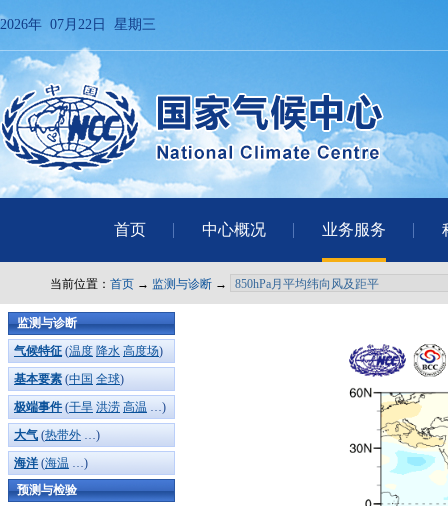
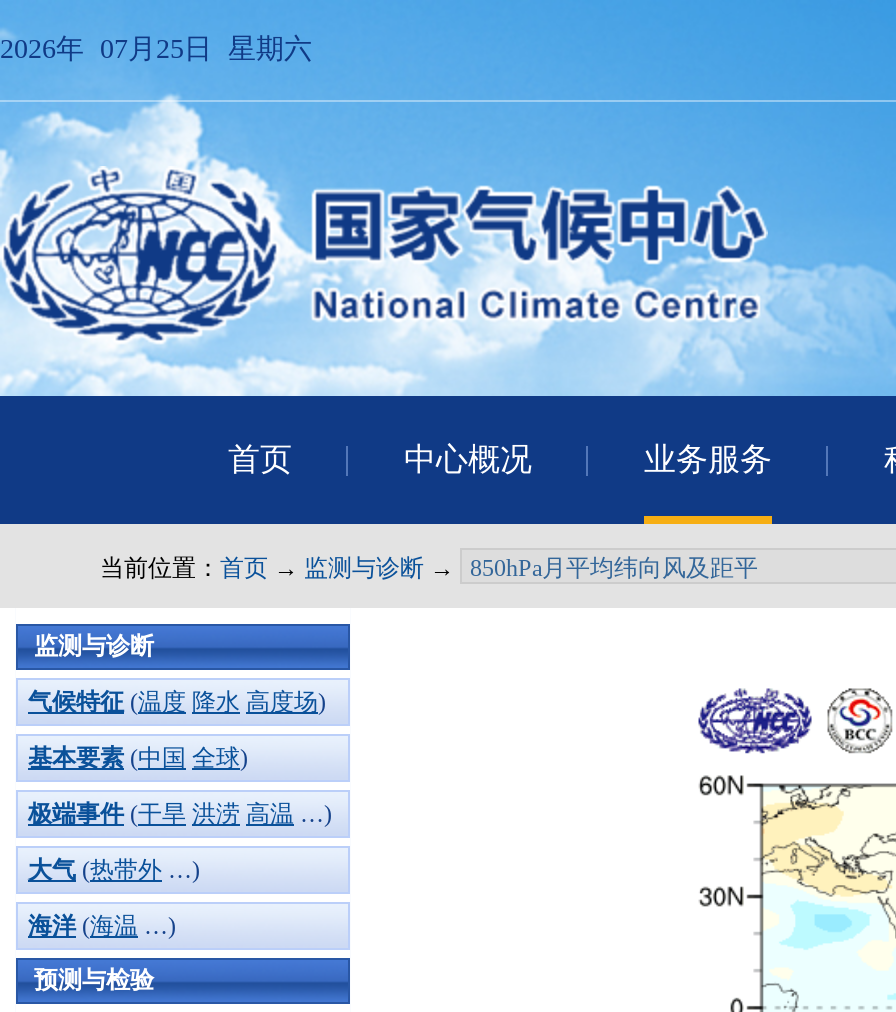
- 2026年 07月22日 星期三
+ 2026年 07月25日 星期六
